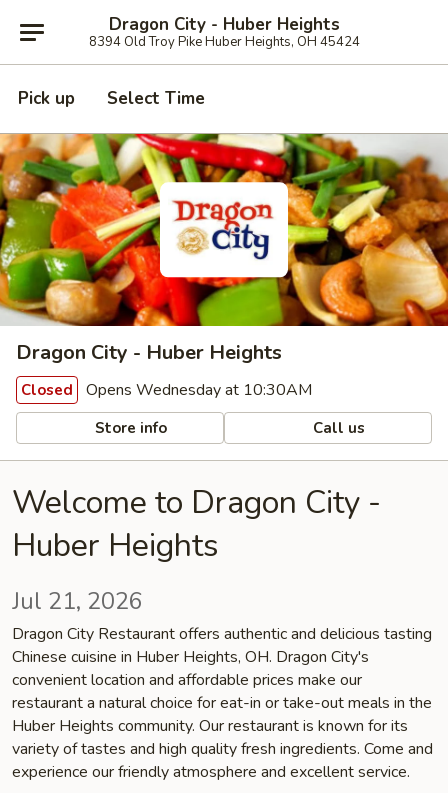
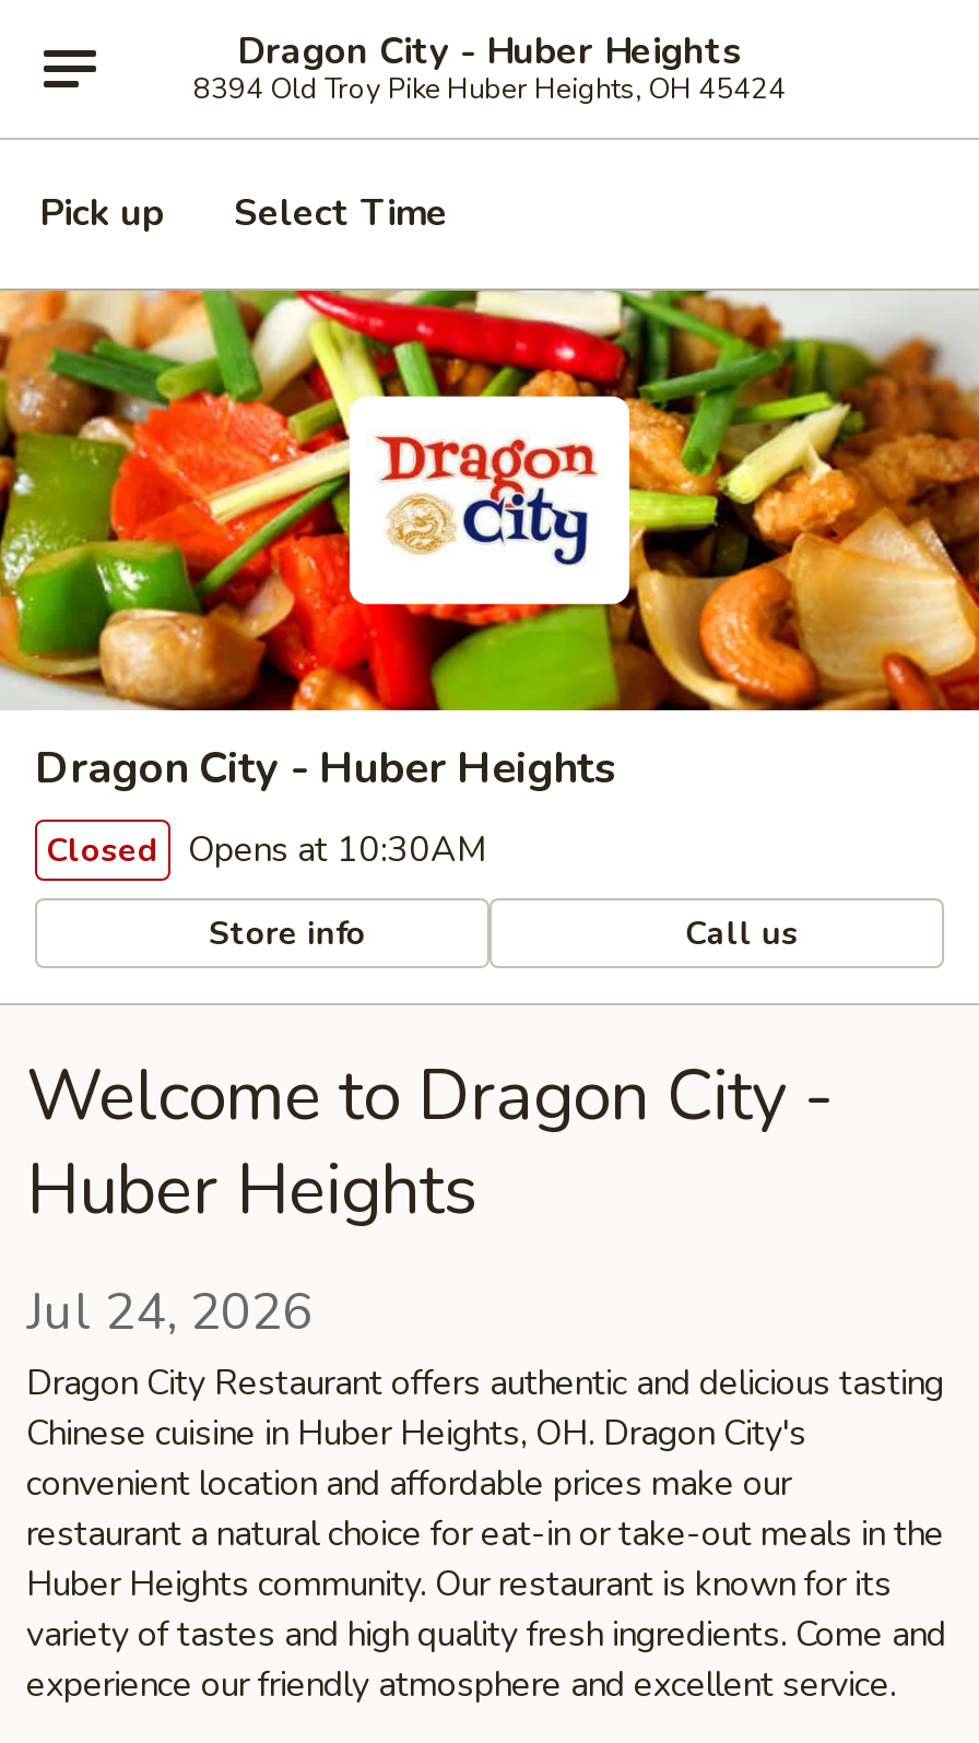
- Closed Opens Wednesday at 10:30AM
+ Closed Opens at 10:30AM

- Jul 21, 2026
+ Jul 24, 2026
